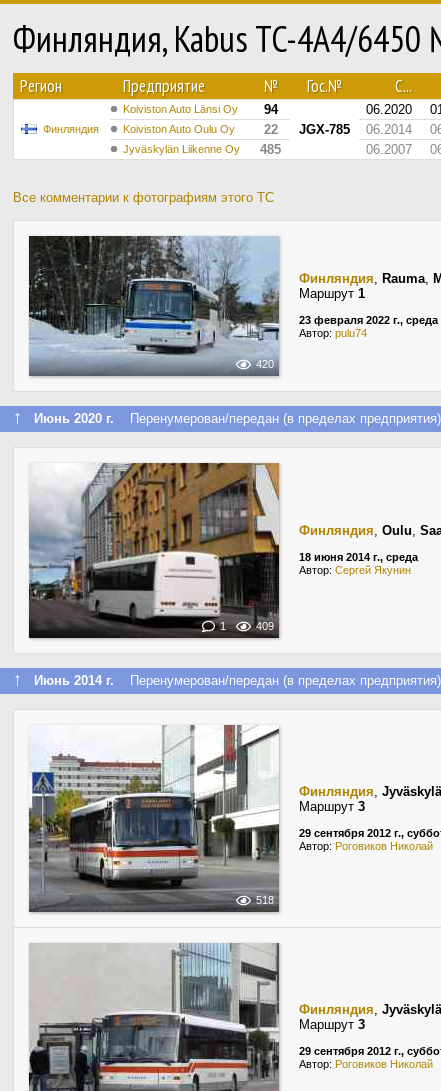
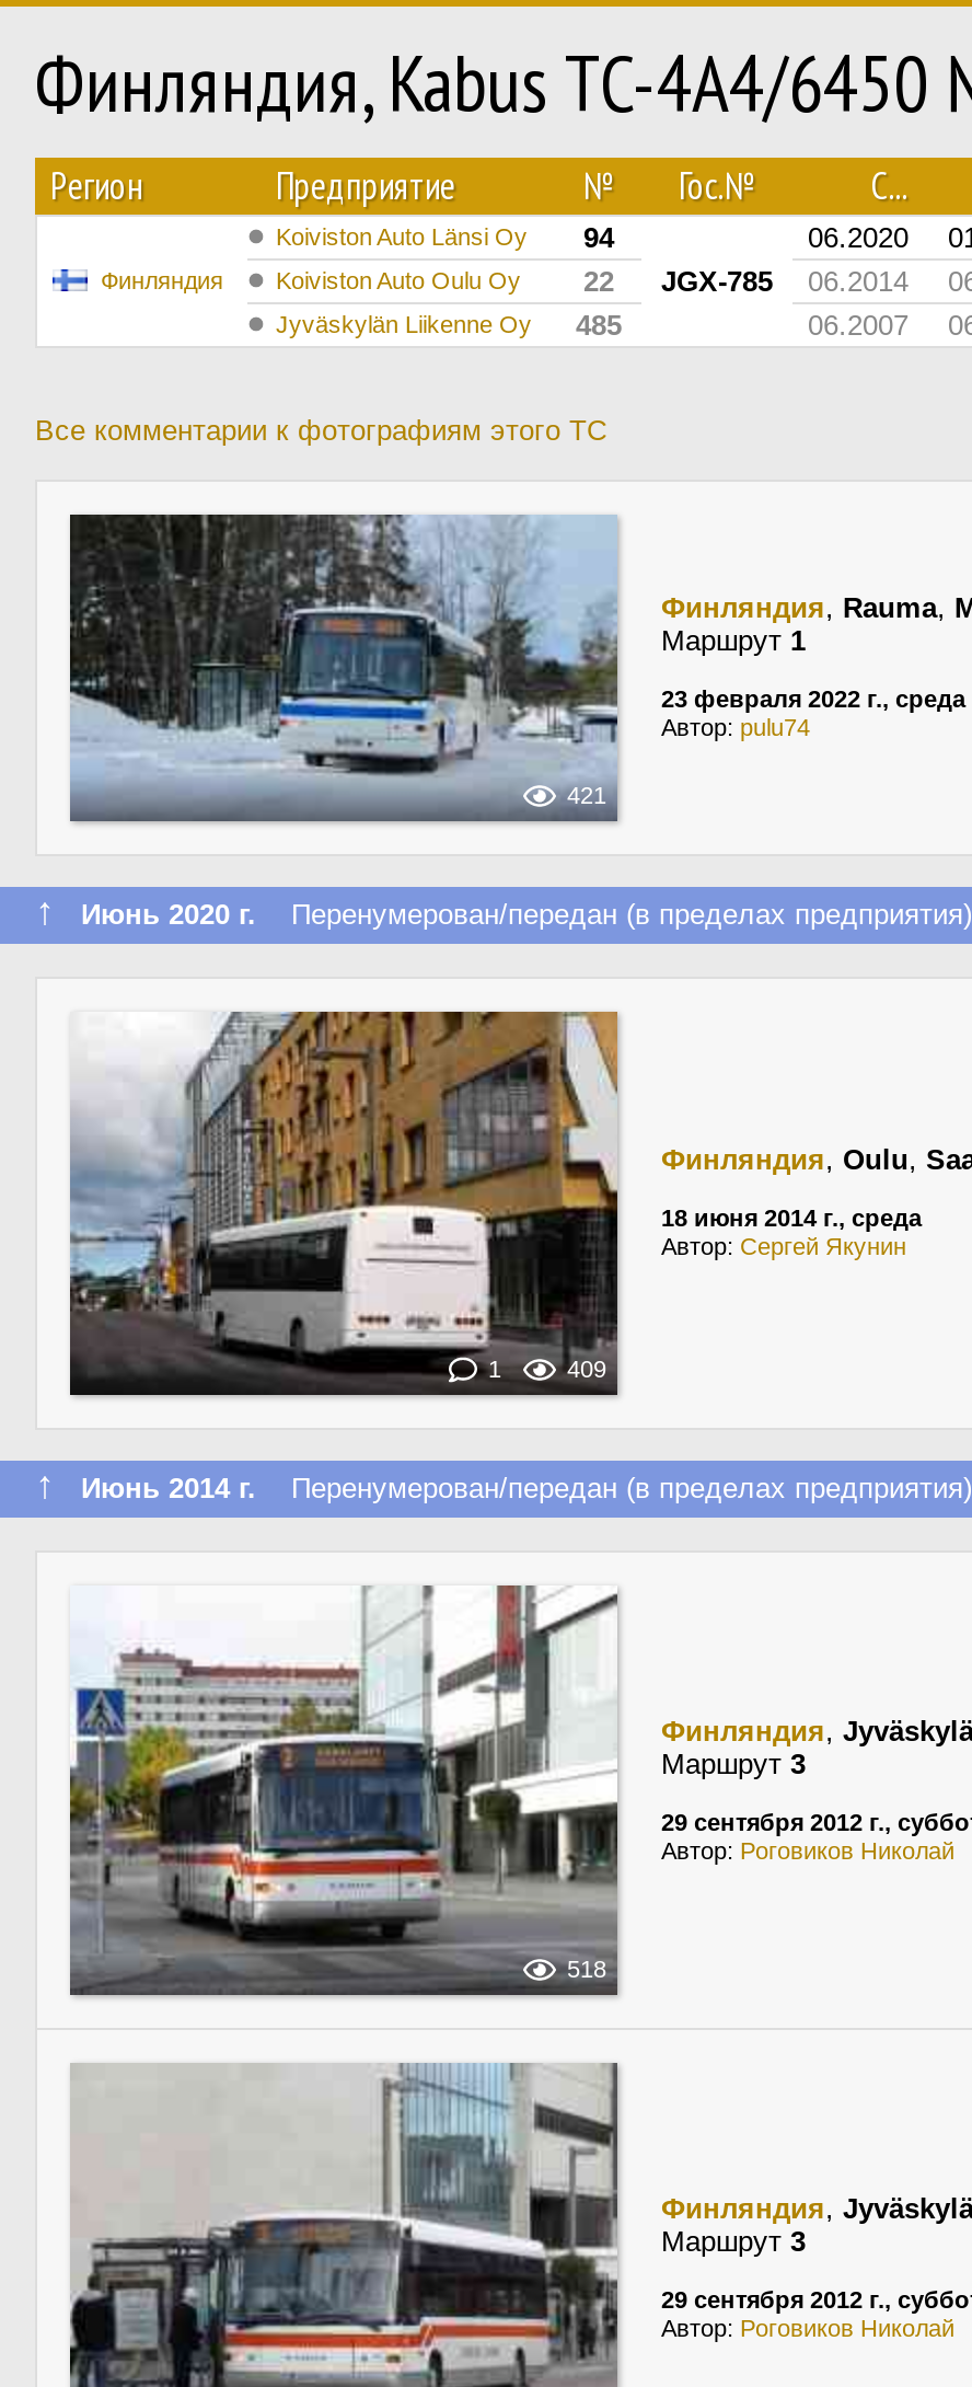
- 420
+ 421
